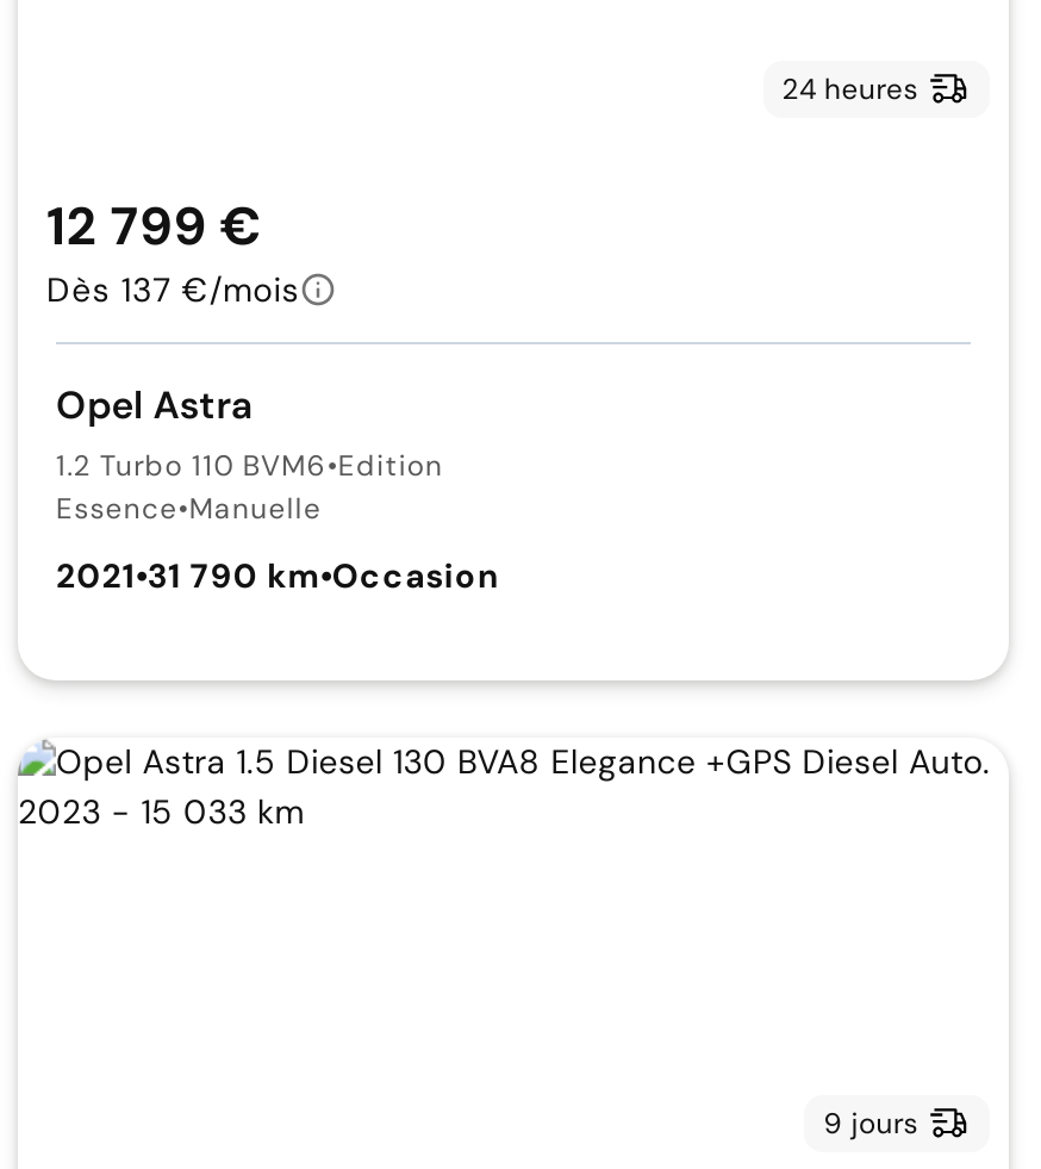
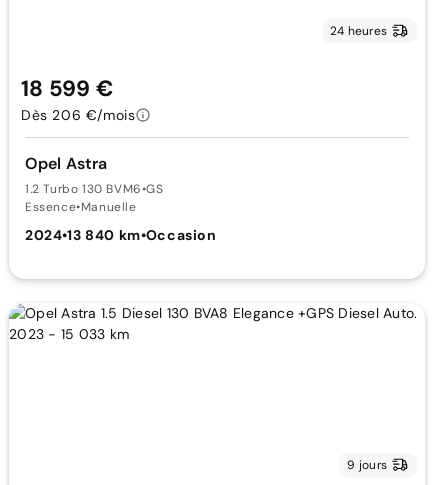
- 12 799 €
+ 18 599 €

- Dès 137 €/mois
+ Dès 206 €/mois

- 1.2 Turbo 110 BVM6•Edition
+ 1.2 Turbo 130 BVM6•GS

- 2021•31 790 km•Occasion
+ 2024•13 840 km•Occasion
